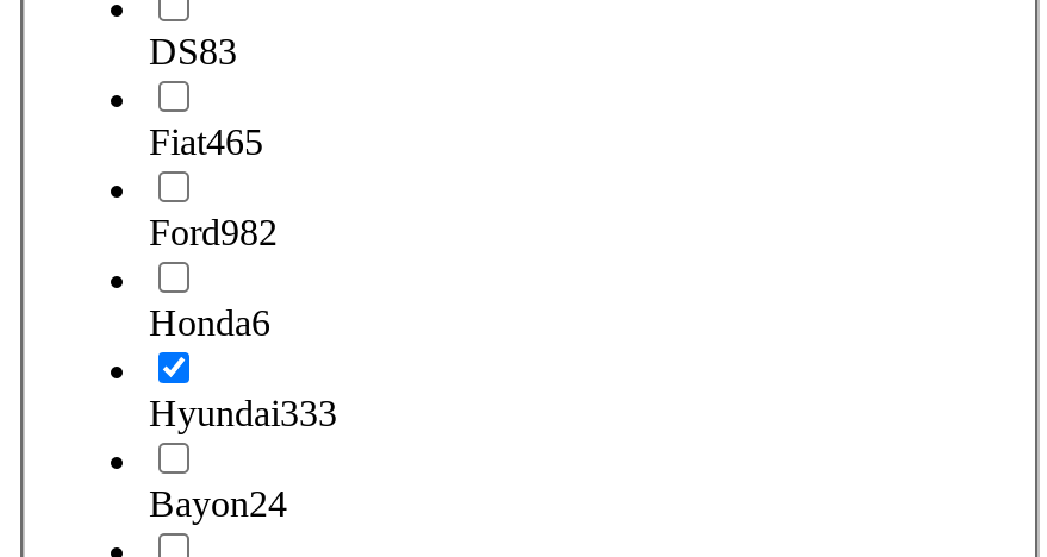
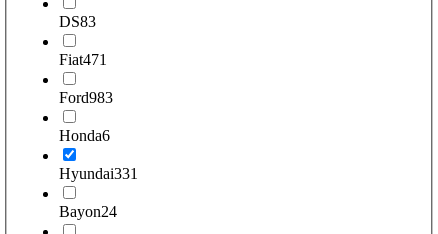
- Fiat465
+ Fiat471

- Ford982
+ Ford983

- Hyundai333
+ Hyundai331
